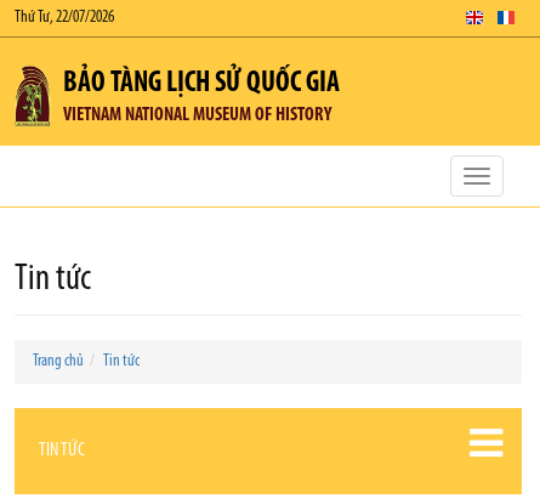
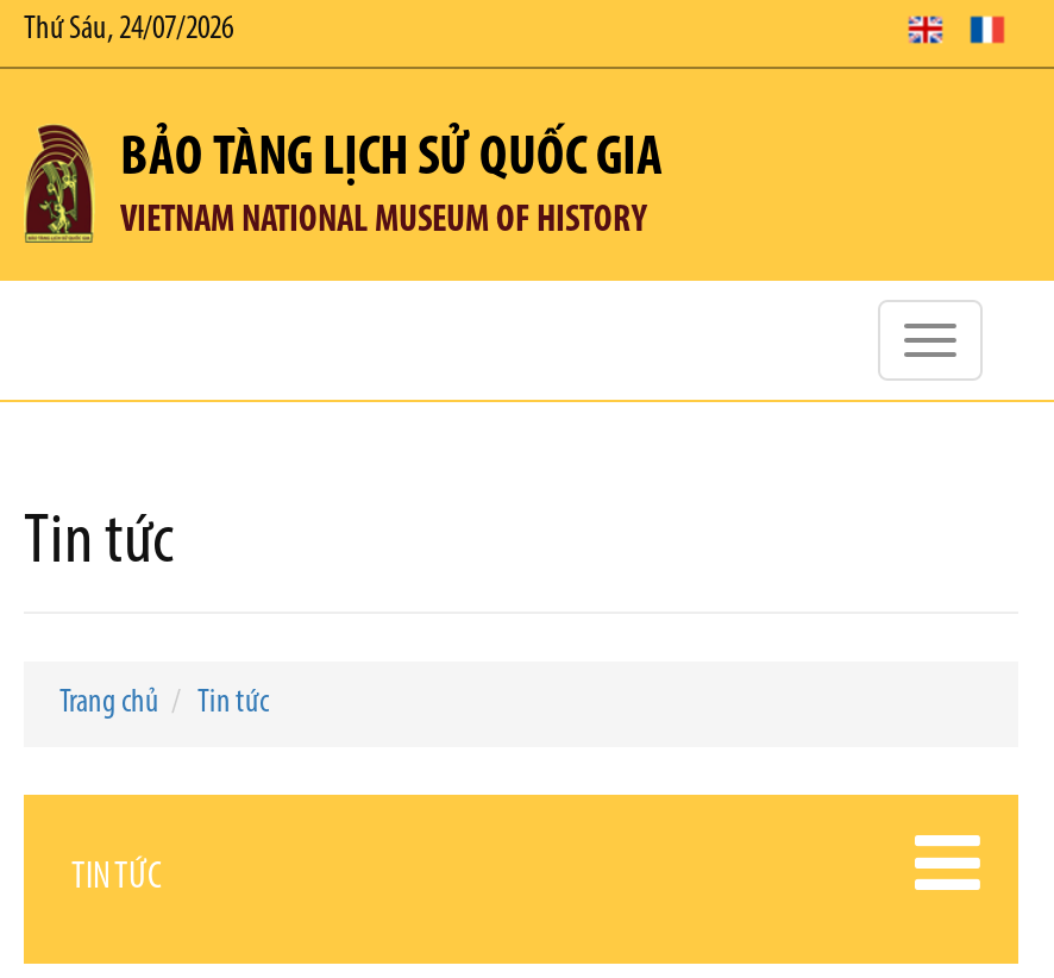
- Thứ Tư, 22/07/2026
+ Thứ Sáu, 24/07/2026
